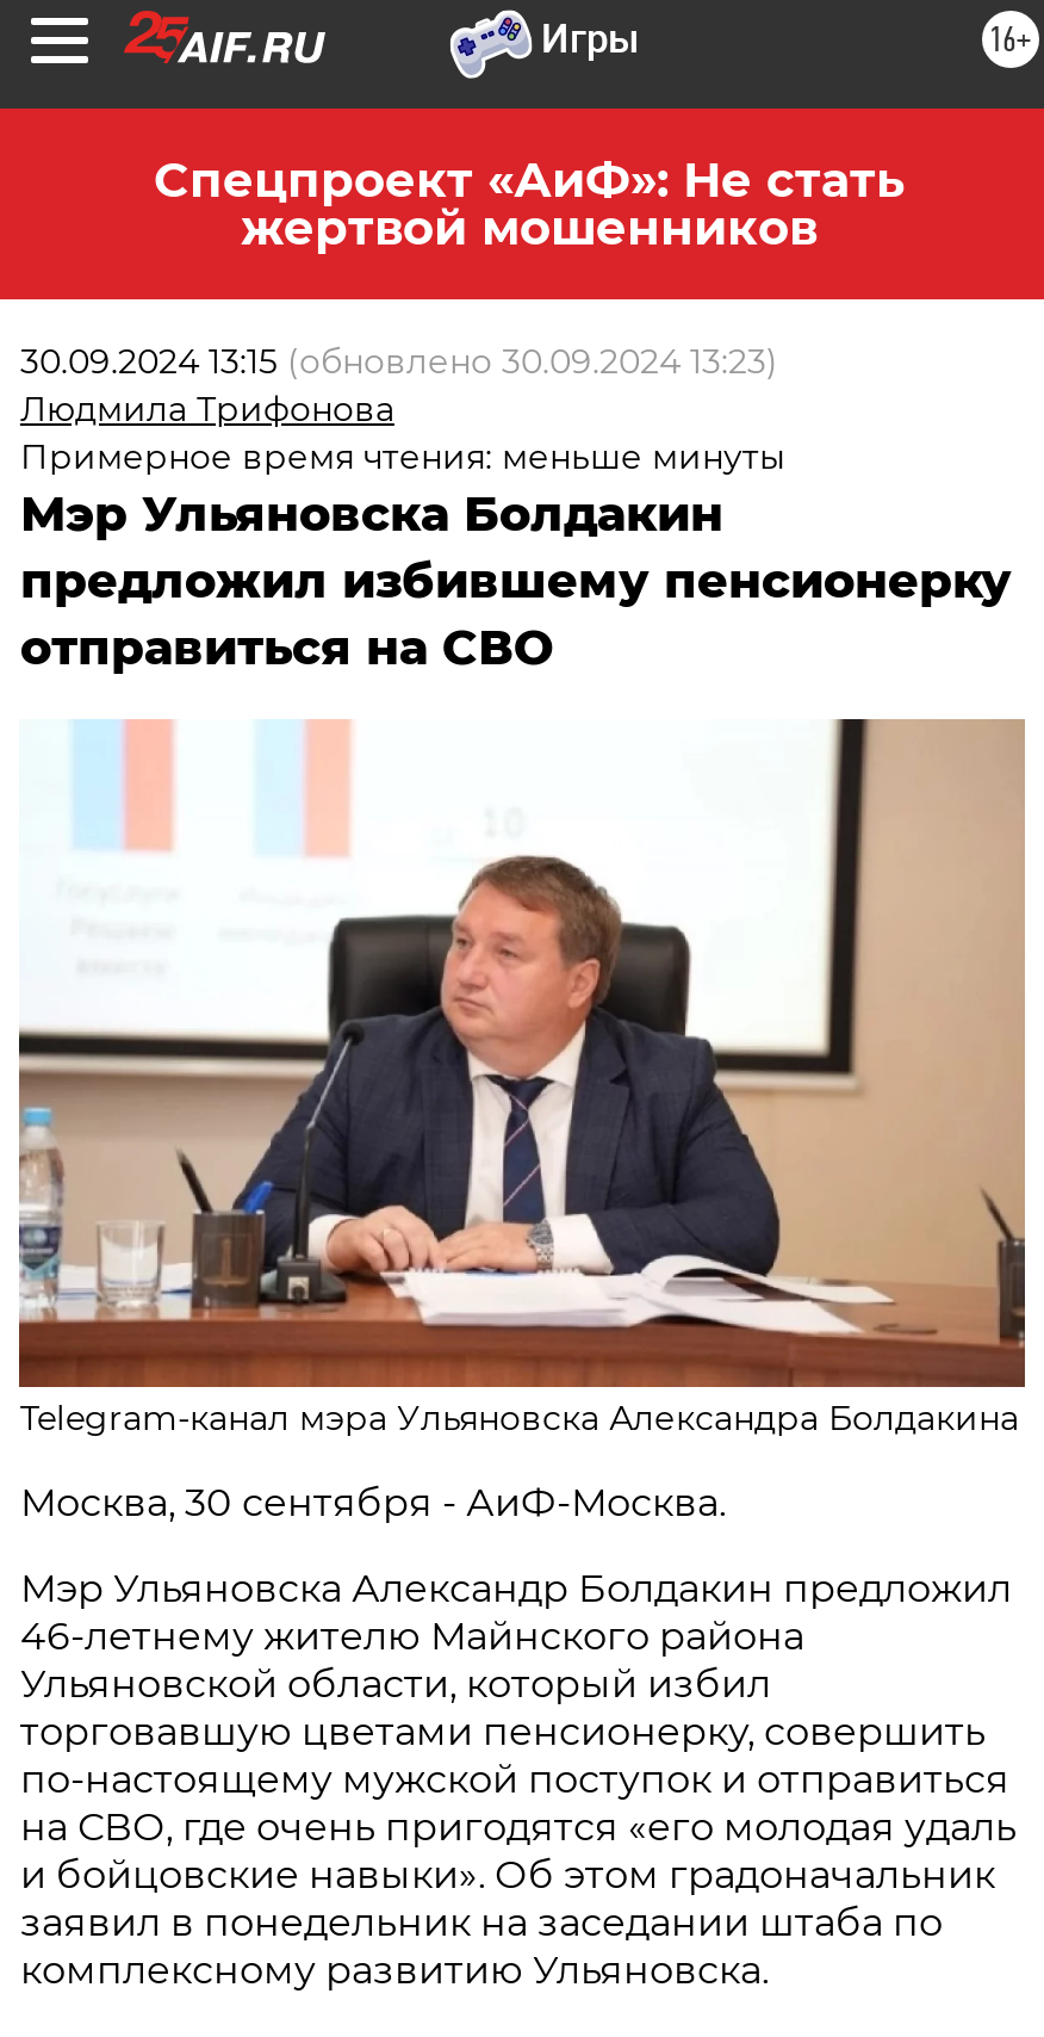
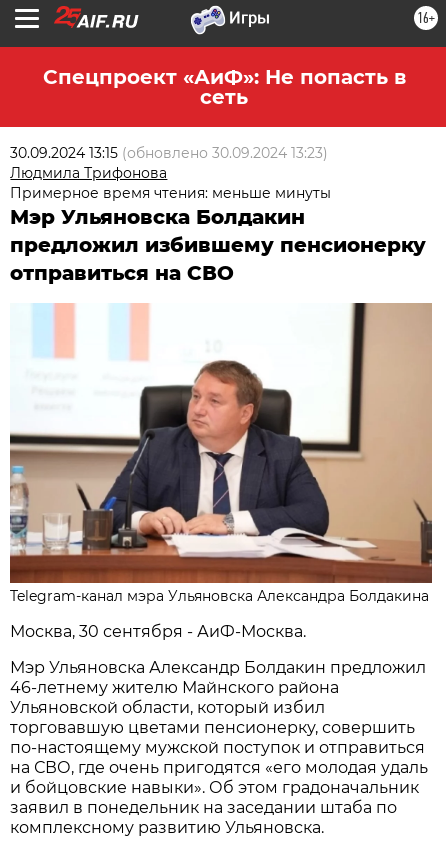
- Спецпроект «АиФ»: Не стать
- жертвой мошенников
+ Спецпроект «АиФ»: Не попасть в
+ сеть
